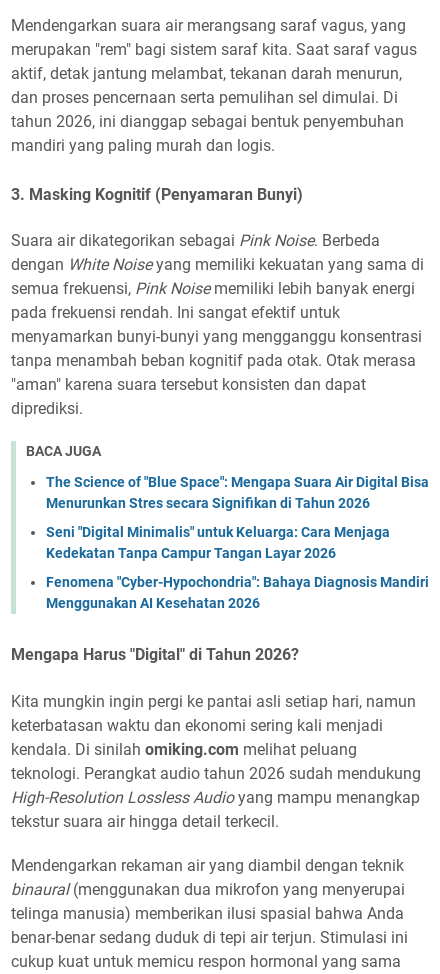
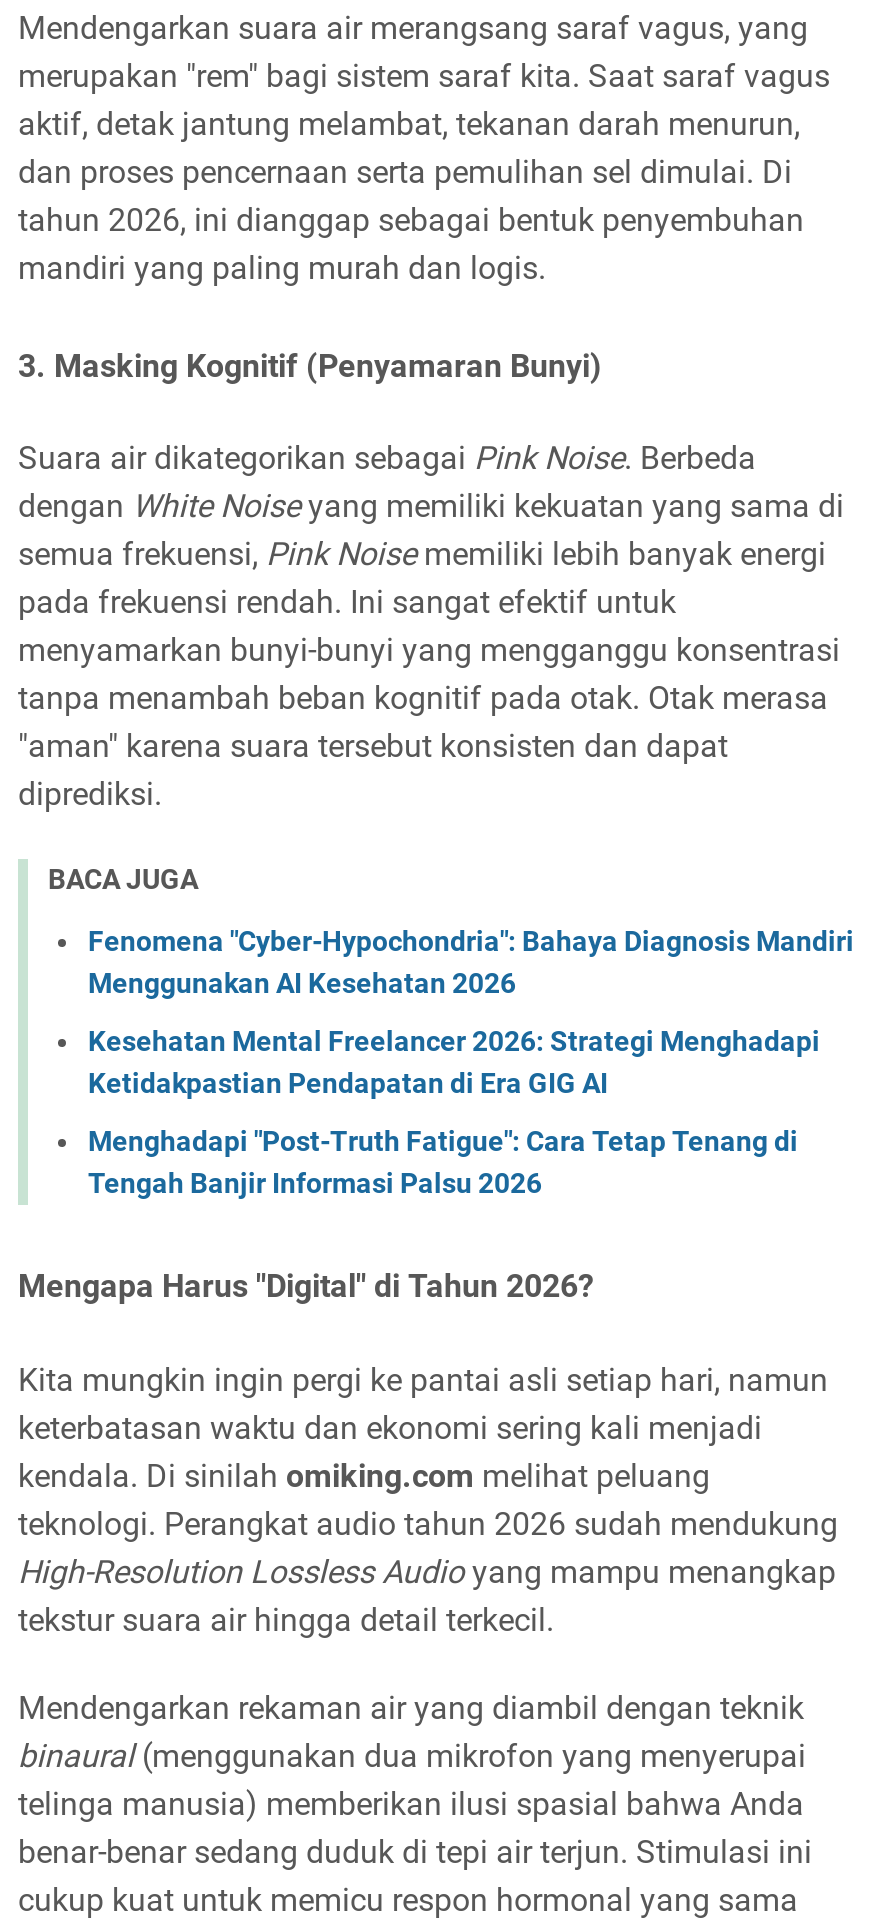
- The Science of "Blue Space": Mengapa Suara Air Digital Bisa
- Menurunkan Stres secara Signifikan di Tahun 2026
- Seni "Digital Minimalis" untuk Keluarga: Cara Menjaga
- Kedekatan Tanpa Campur Tangan Layar 2026

moved up: Fenomena "Cyber-Hypochondria": Bahaya Diagnosis Mandiri | Menggunakan AI Kesehatan 2026

+ Kesehatan Mental Freelancer 2026: Strategi Menghadapi
+ Ketidakpastian Pendapatan di Era GIG AI
+ Menghadapi "Post-Truth Fatigue": Cara Tetap Tenang di
+ Tengah Banjir Informasi Palsu 2026
